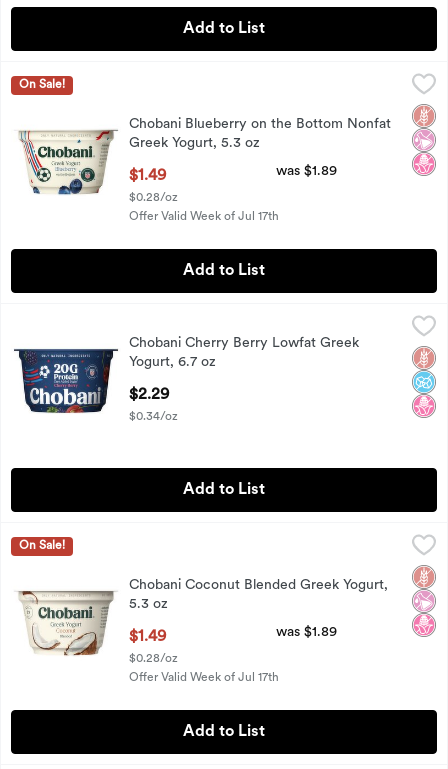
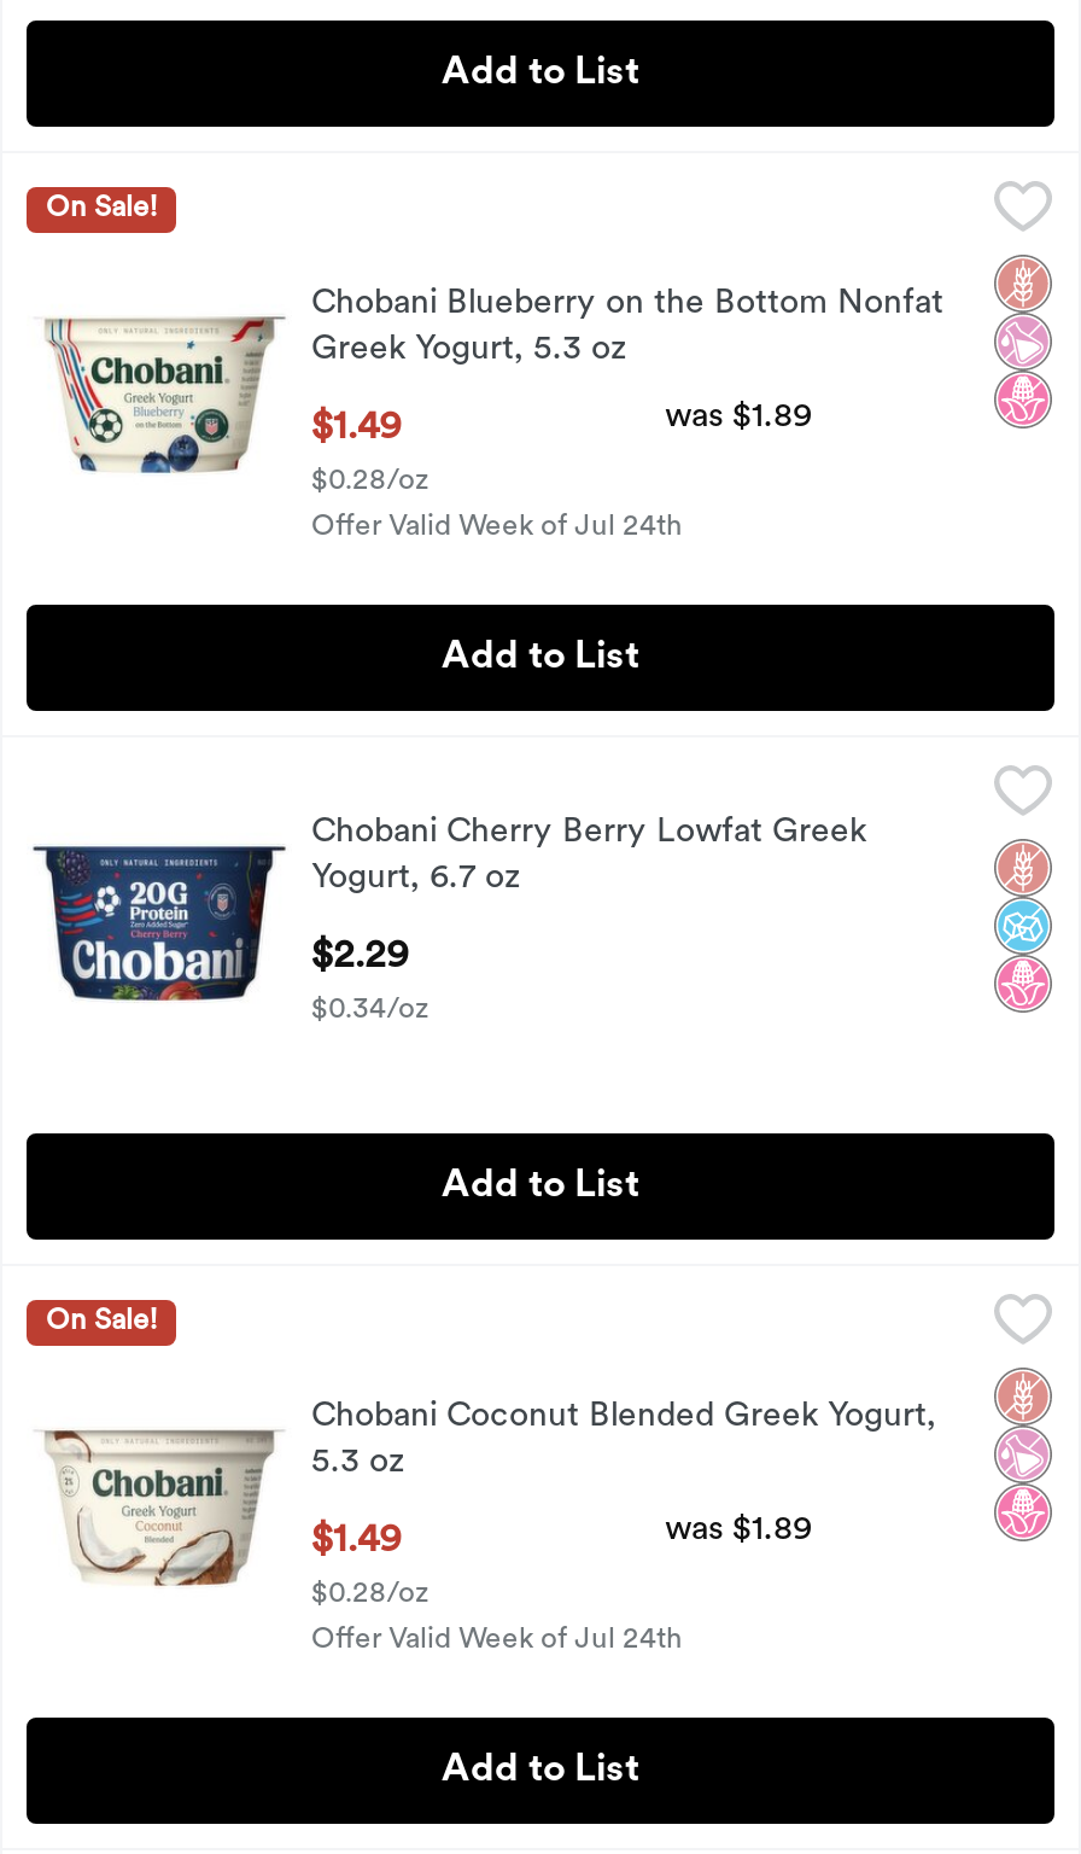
- Offer Valid Week of Jul 17th
+ Offer Valid Week of Jul 24th

- Offer Valid Week of Jul 17th
+ Offer Valid Week of Jul 24th
